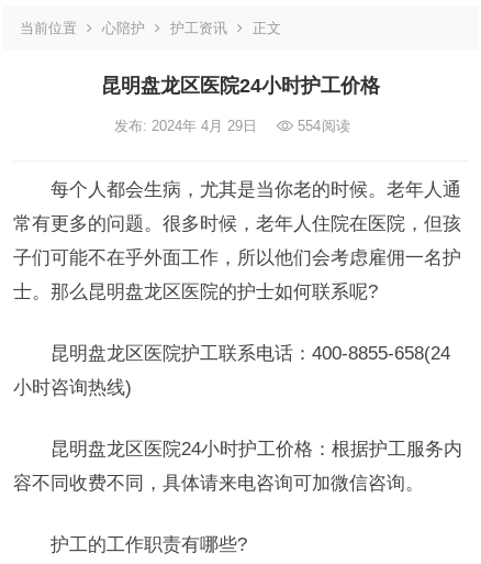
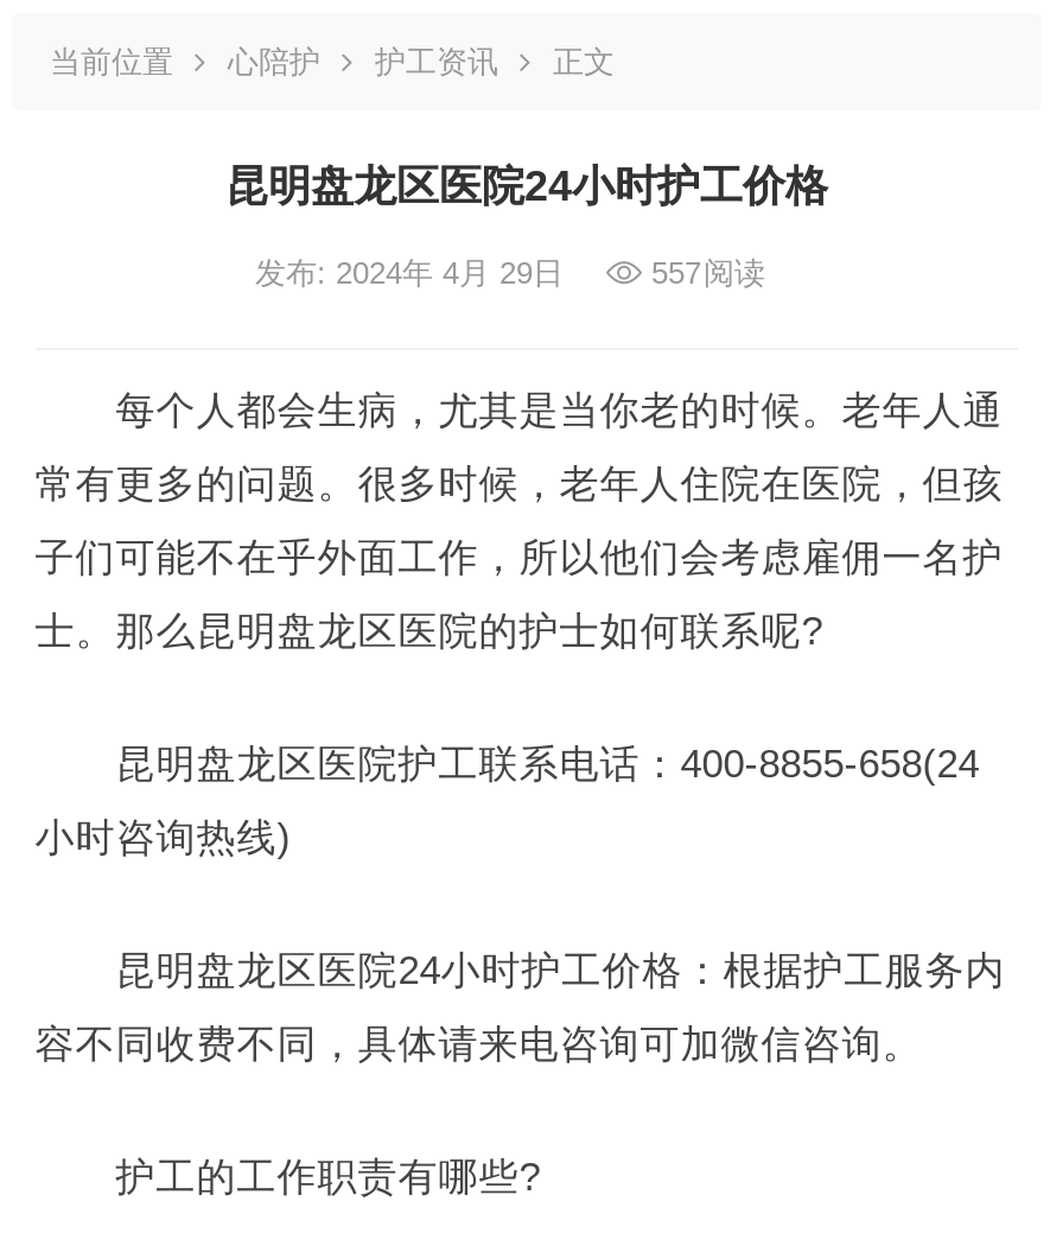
- 发布: 2024年 4月 29日 554阅读
+ 发布: 2024年 4月 29日 557阅读
